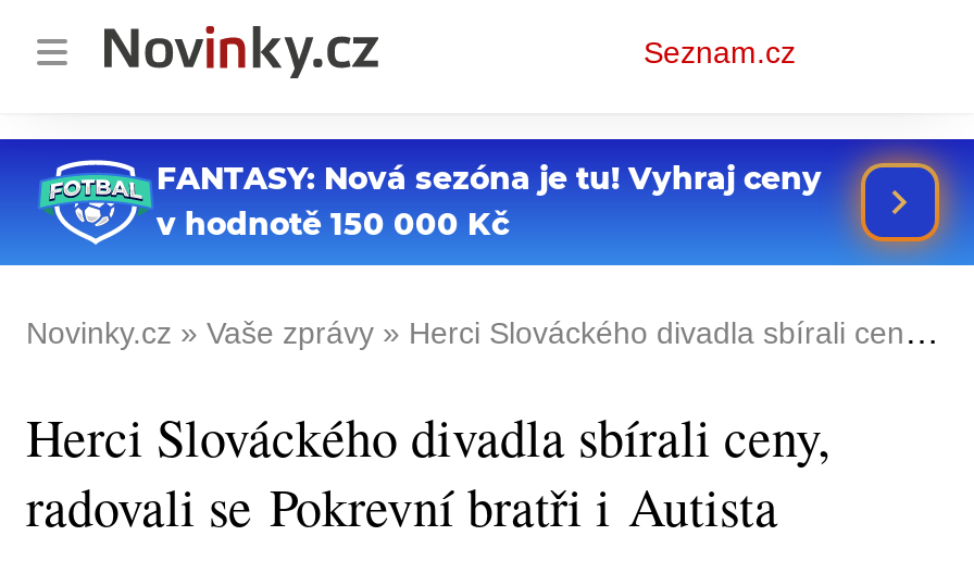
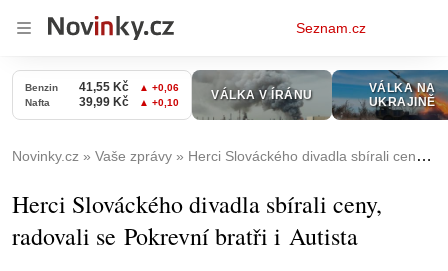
- [image]
+ [image]
